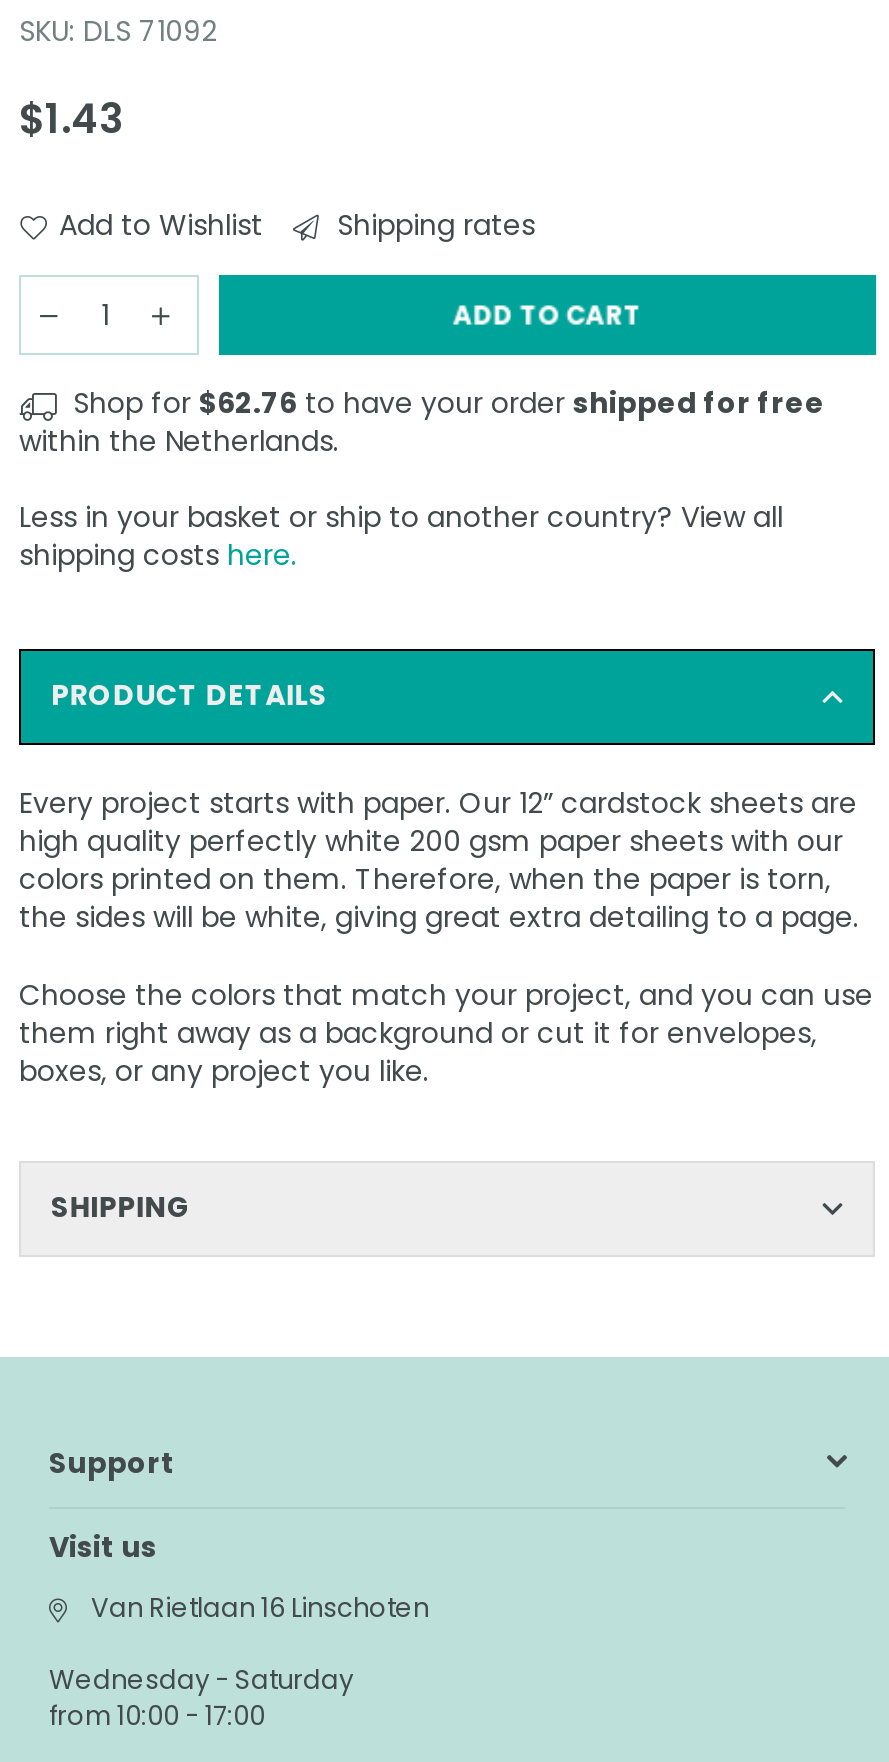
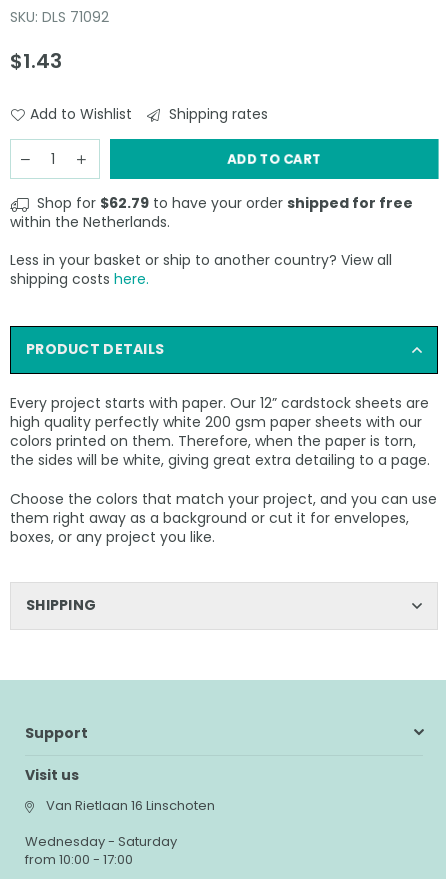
- Shop for $62.76 to have your order shipped for free
+ Shop for $62.79 to have your order shipped for free
